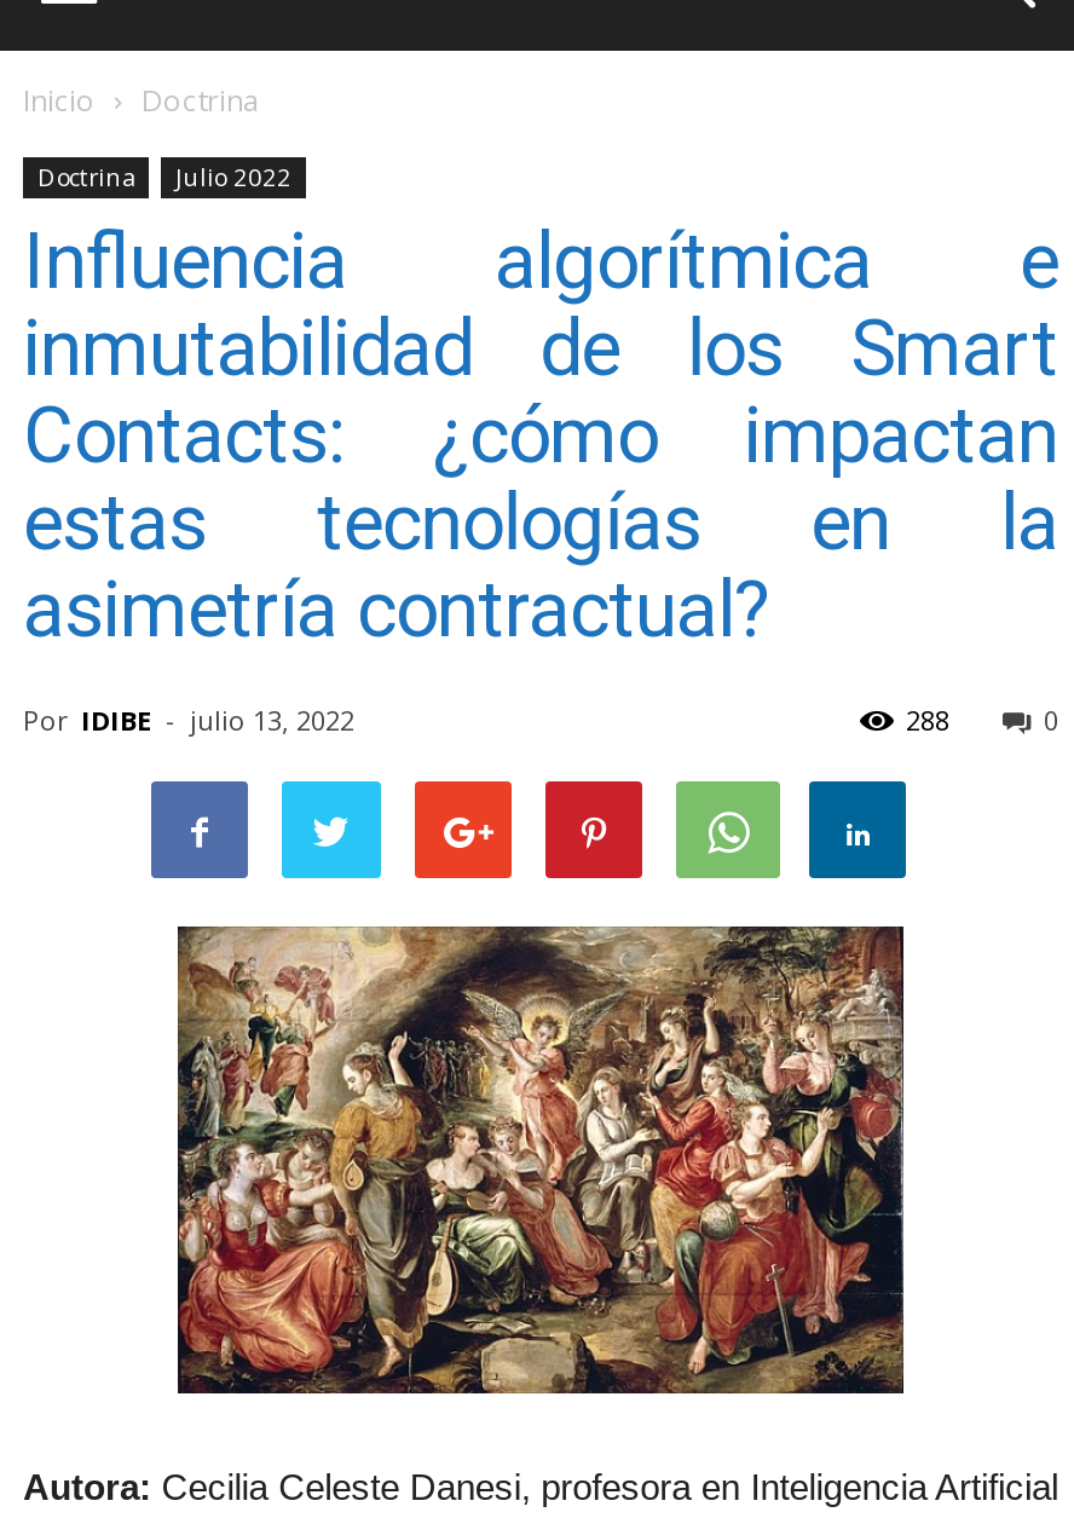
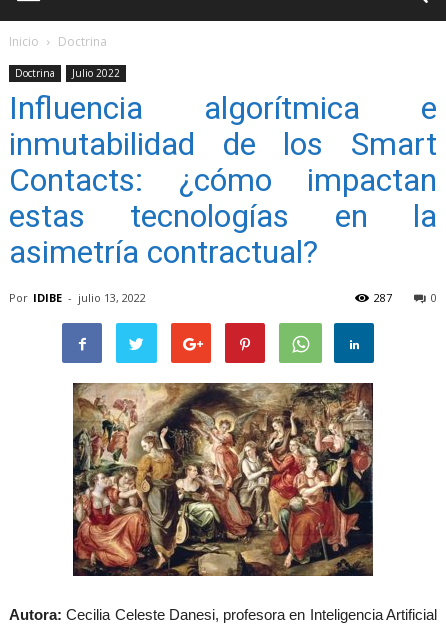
- 288
+ 287
